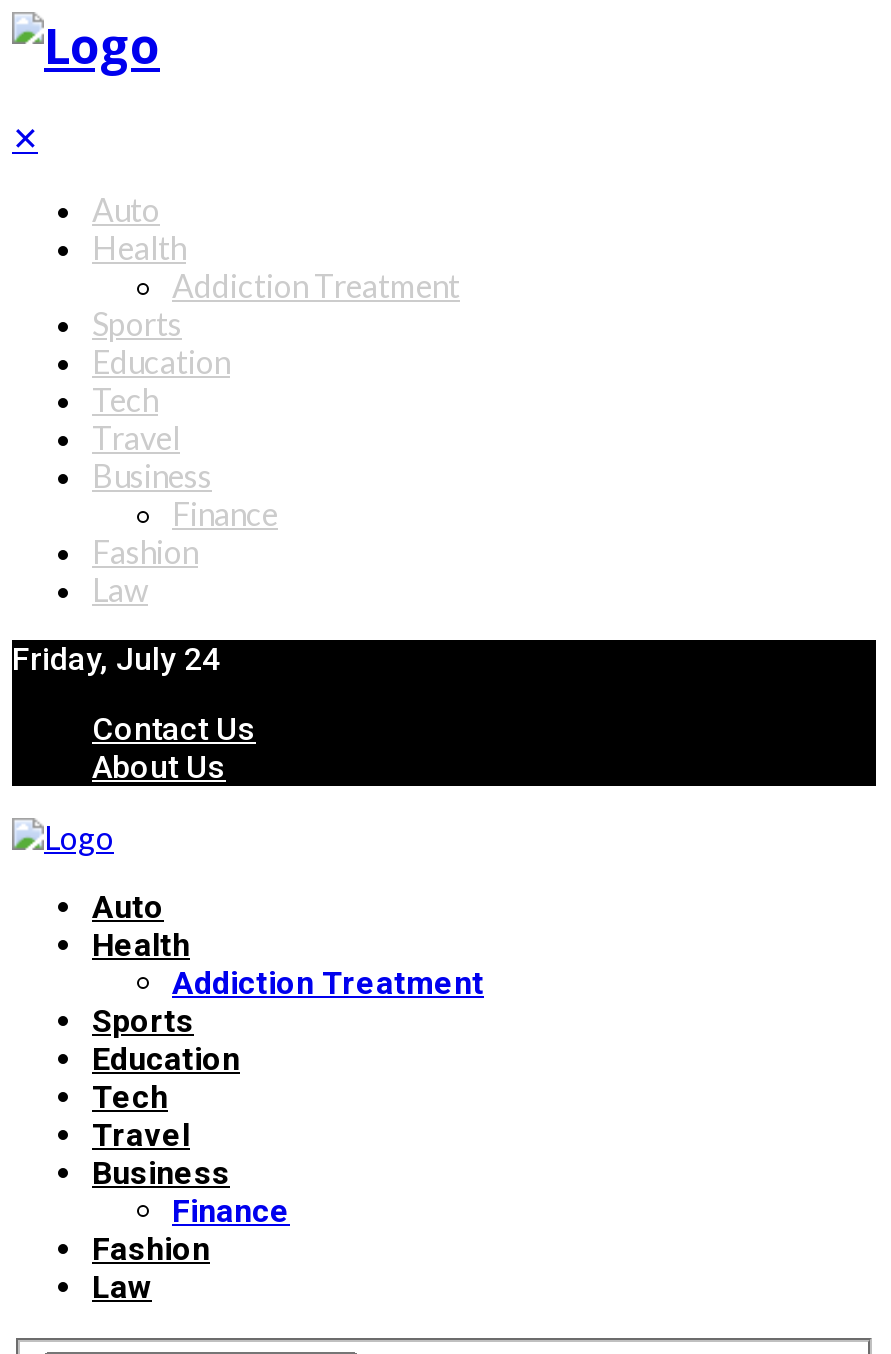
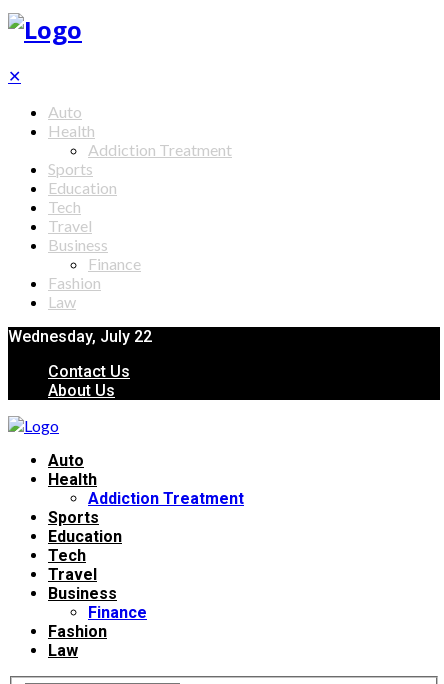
- Friday, July 24
+ Wednesday, July 22
